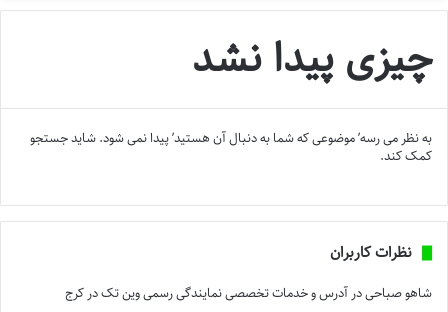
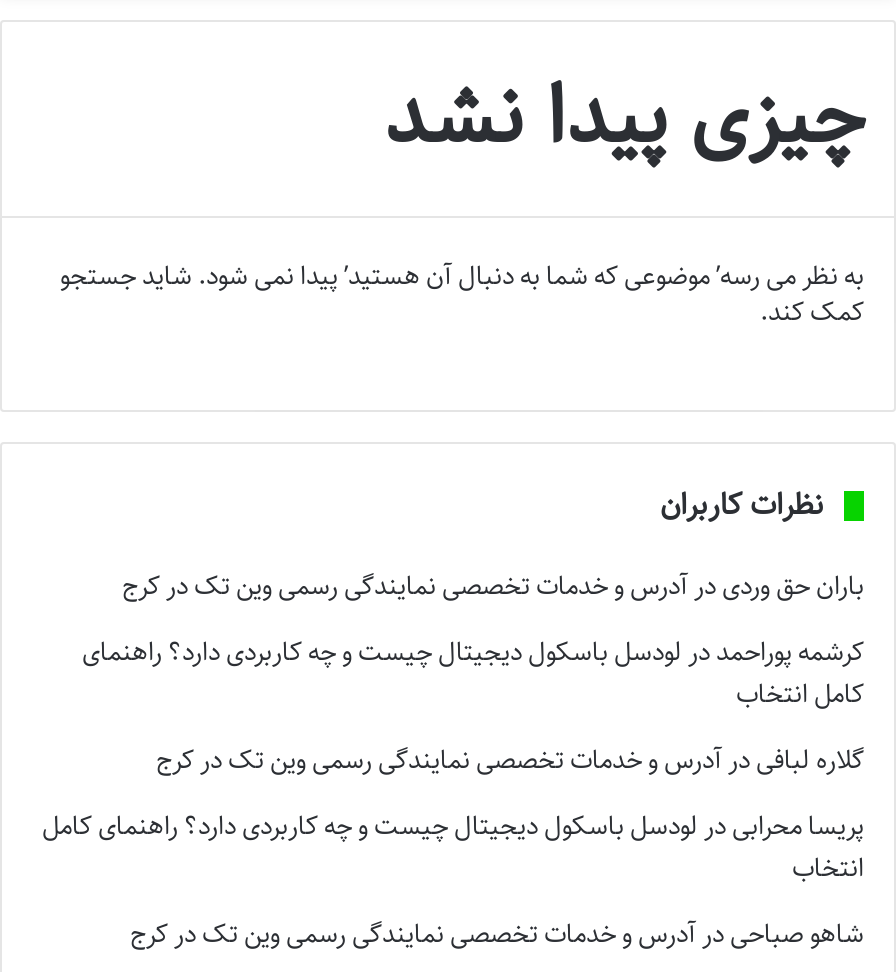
+ باران حق وردی در آدرس و خدمات تخصصی نمایندگی رسمی وین تک در کرج
+ کرشمه پوراحمد در لودسل باسکول دیجیتال چیست و چه کاربردی دارد؟ راهنمای
+ کامل انتخاب
+ گلاره لبافی در آدرس و خدمات تخصصی نمایندگی رسمی وین تک در کرج
+ پریسا محرابی در لودسل باسکول دیجیتال چیست و چه کاربردی دارد؟ راهنمای کامل
+ انتخاب
